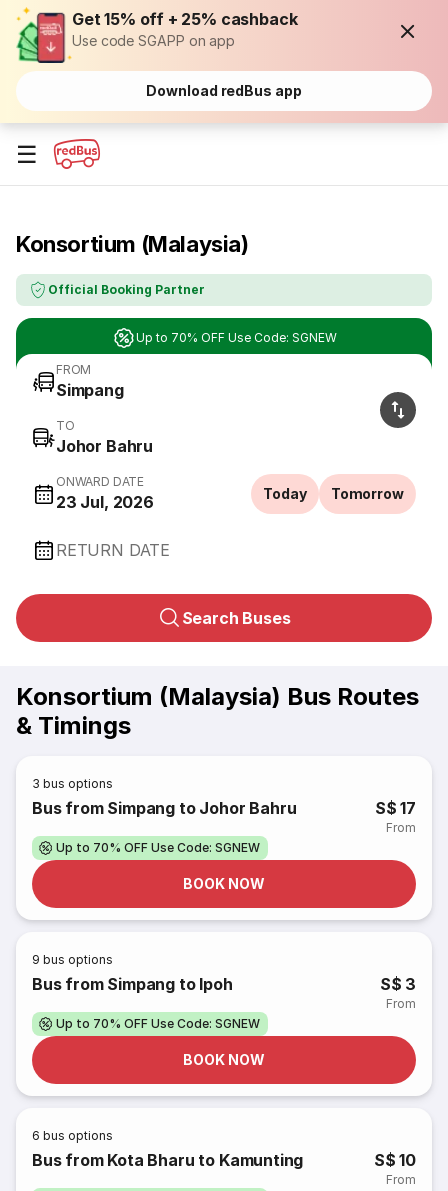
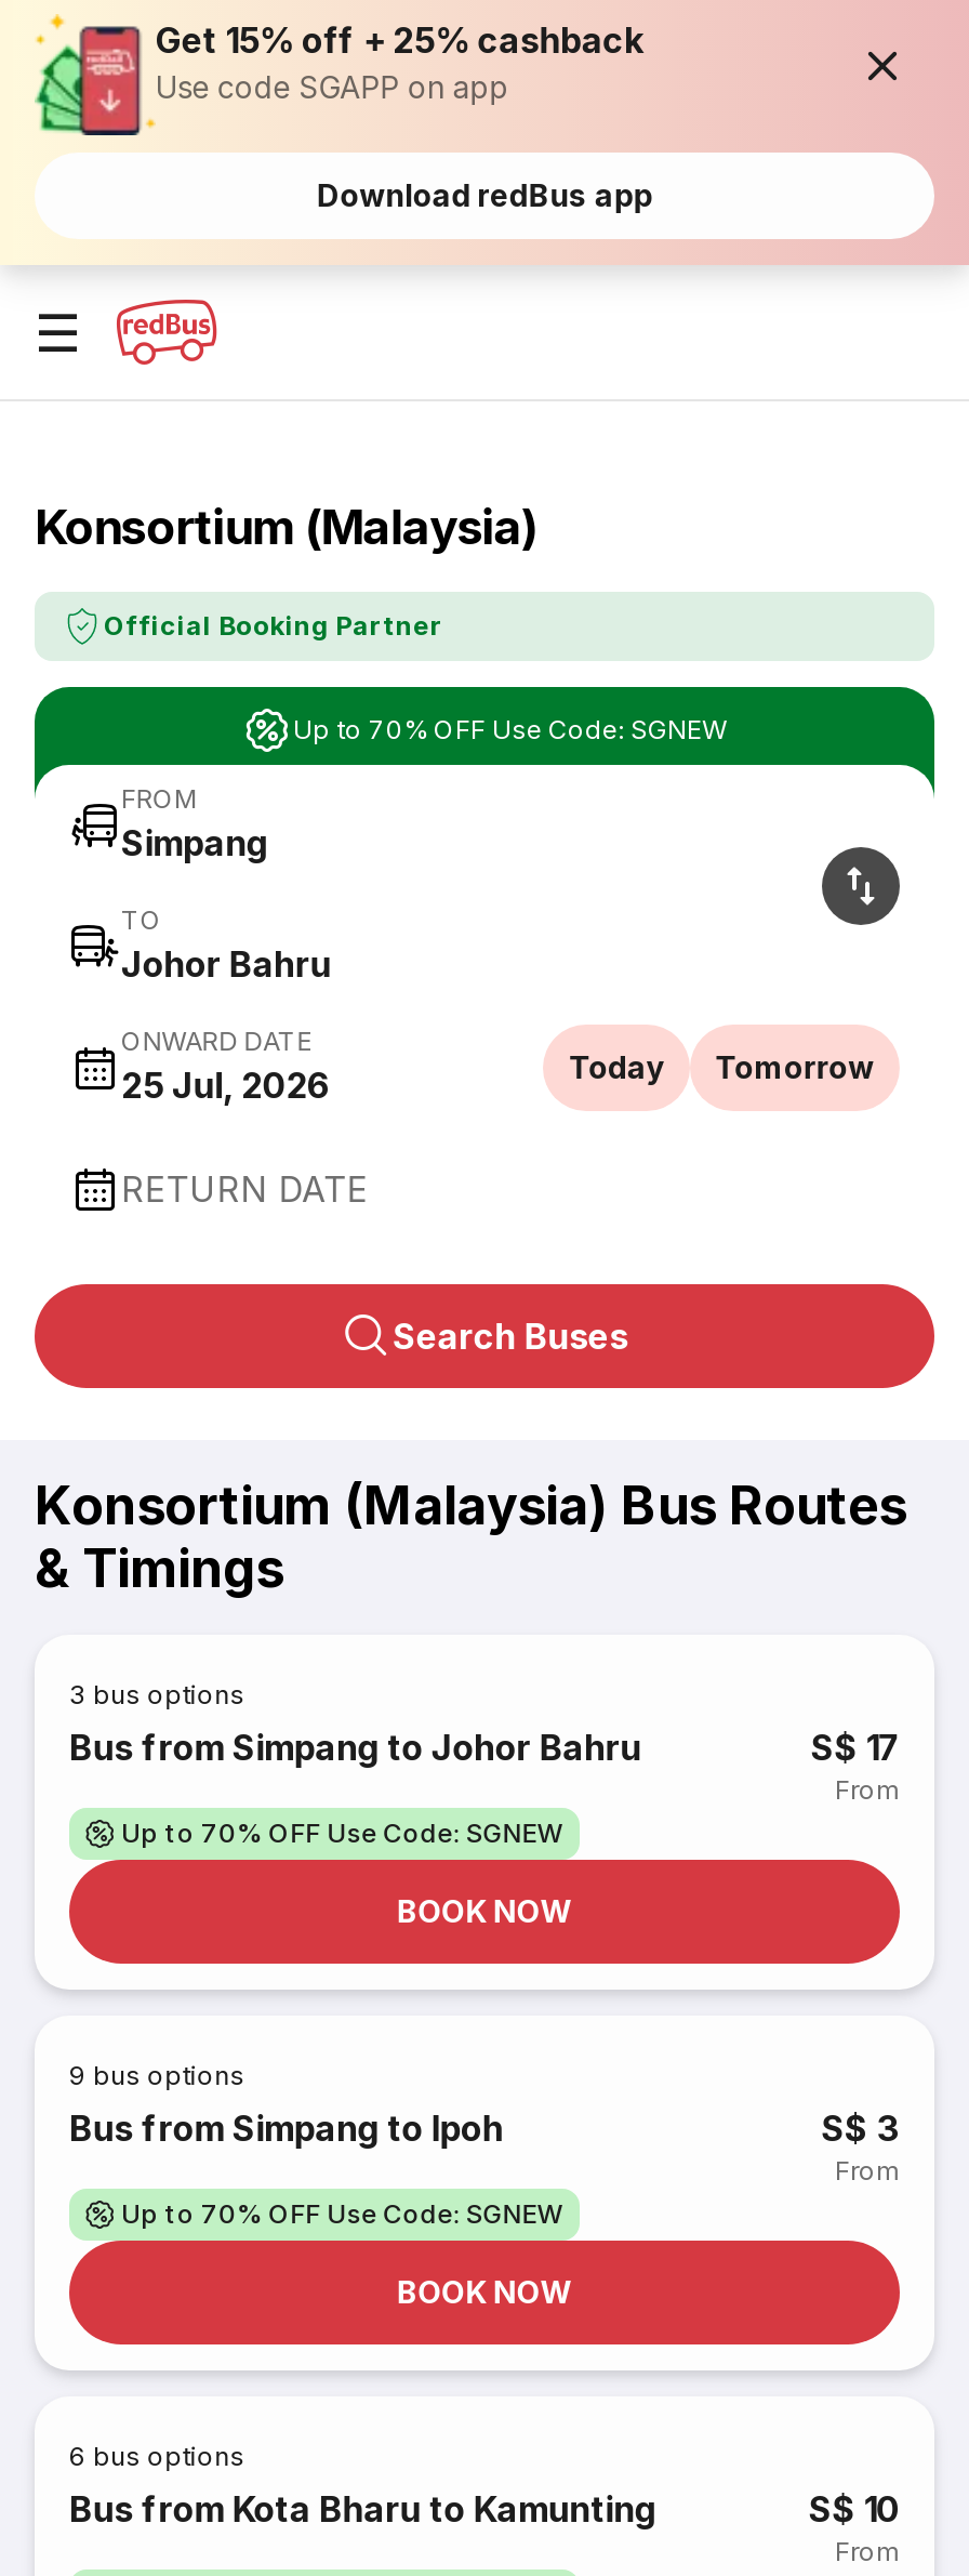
- 23 Jul, 2026
+ 25 Jul, 2026
